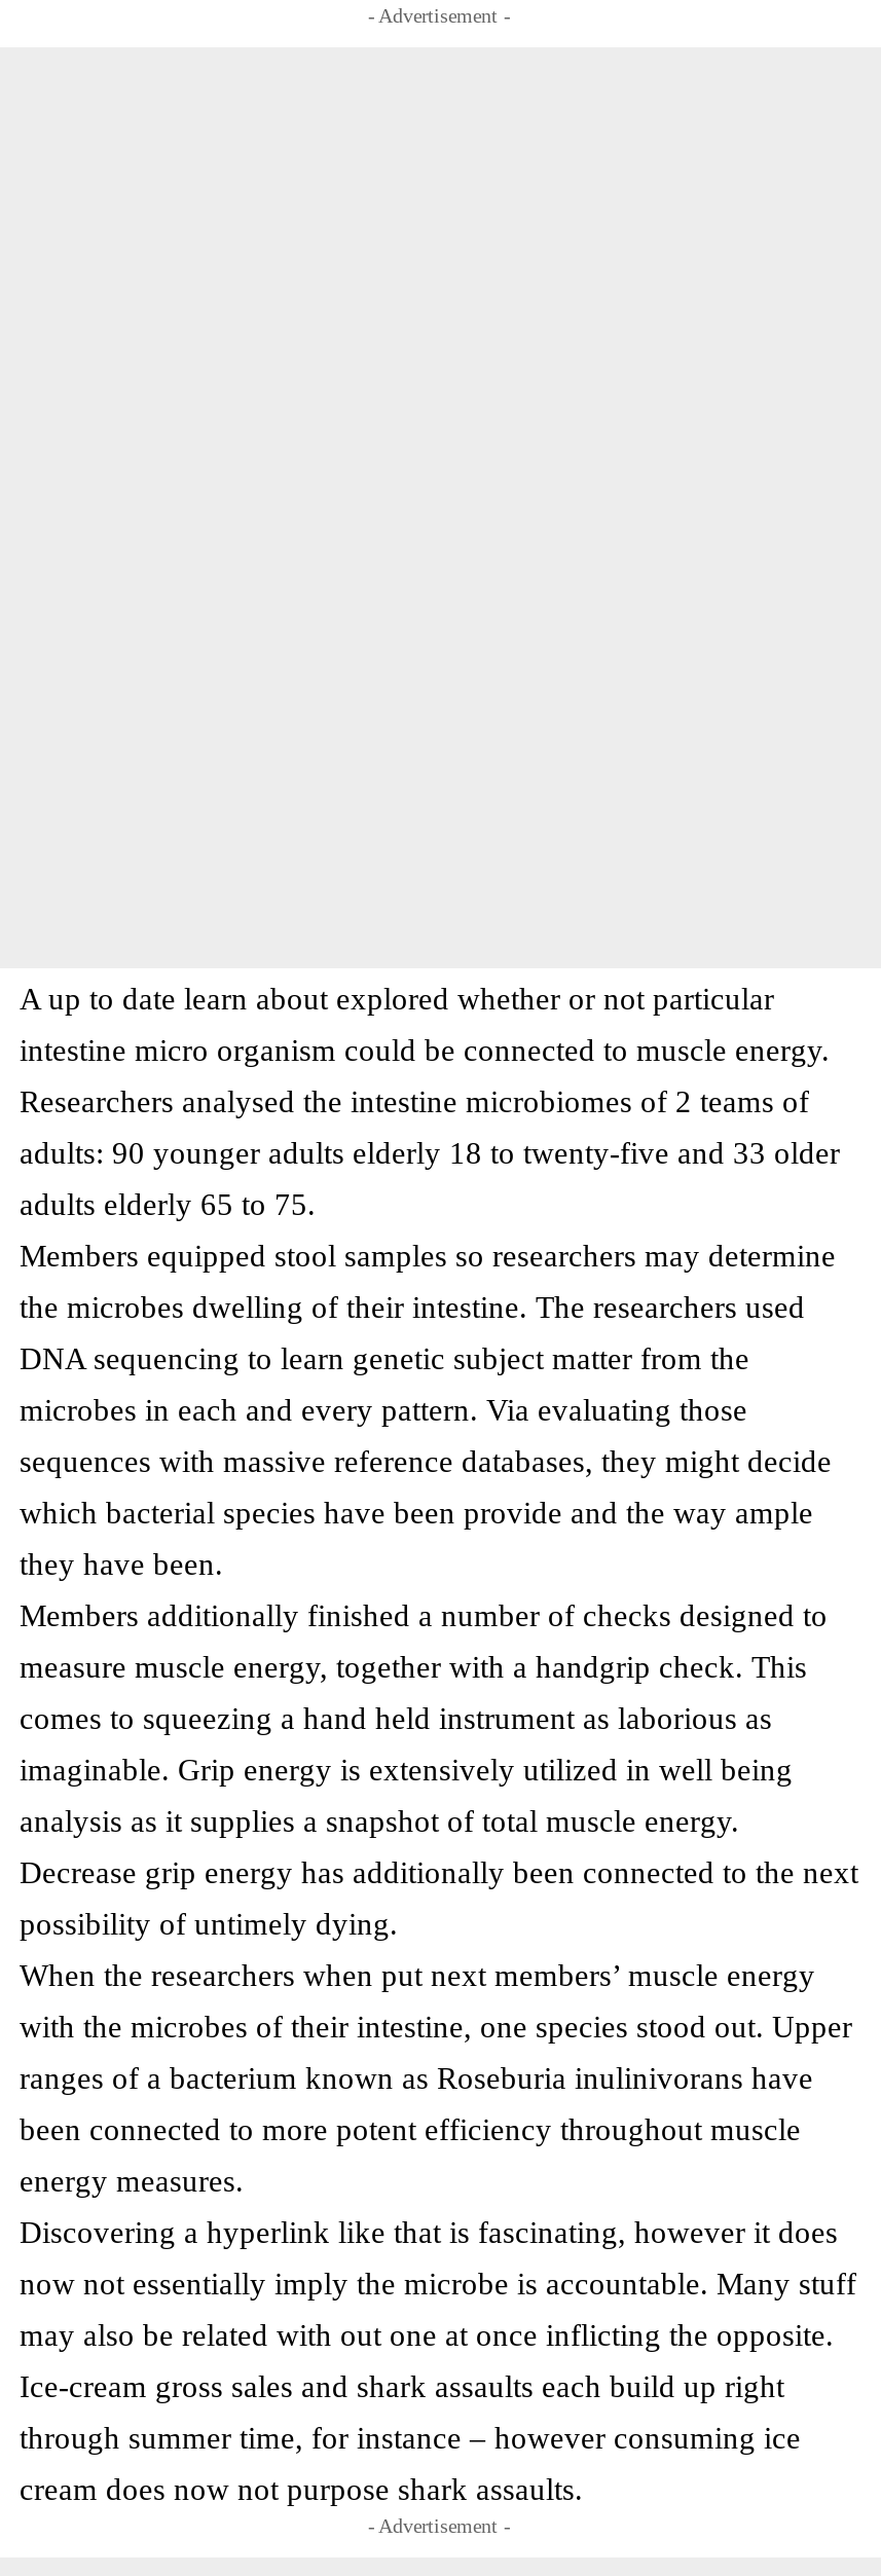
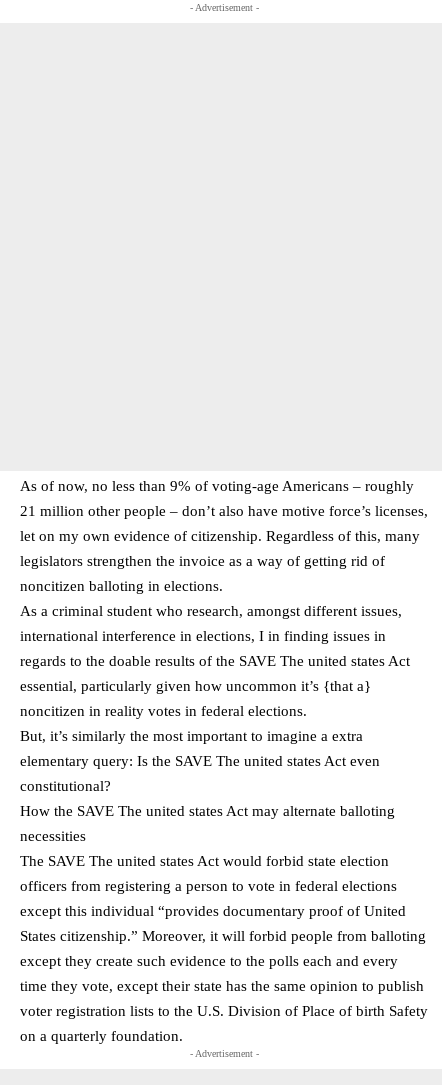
- A up to date learn about explored whether or not particular
- intestine micro organism could be connected to muscle energy.
- Researchers analysed the intestine microbiomes of 2 teams of
- adults: 90 younger adults elderly 18 to twenty-five and 33 older
- adults elderly 65 to 75.
- Members equipped stool samples so researchers may determine
- the microbes dwelling of their intestine. The researchers used
- DNA sequencing to learn genetic subject matter from the
- microbes in each and every pattern. Via evaluating those
- sequences with massive reference databases, they might decide
- which bacterial species have been provide and the way ample
- they have been.
- Members additionally finished a number of checks designed to
- measure muscle energy, together with a handgrip check. This
- comes to squeezing a hand held instrument as laborious as
- imaginable. Grip energy is extensively utilized in well being
- analysis as it supplies a snapshot of total muscle energy.
- Decrease grip energy has additionally been connected to the next
- possibility of untimely dying.
- When the researchers when put next members’ muscle energy
- with the microbes of their intestine, one species stood out. Upper
- ranges of a bacterium known as Roseburia inulinivorans have
- been connected to more potent efficiency throughout muscle
- energy measures.
- Discovering a hyperlink like that is fascinating, however it does
- now not essentially imply the microbe is accountable. Many stuff
- may also be related with out one at once inflicting the opposite.
- Ice-cream gross sales and shark assaults each build up right
- through summer time, for instance – however consuming ice
- cream does now not purpose shark assaults.
+ As of now, no less than 9% of voting-age Americans – roughly
+ 21 million other people – don’t also have motive force’s licenses,
+ let on my own evidence of citizenship. Regardless of this, many
+ legislators strengthen the invoice as a way of getting rid of
+ noncitizen balloting in elections.
+ As a criminal student who research, amongst different issues,
+ international interference in elections, I in finding issues in
+ regards to the doable results of the SAVE The united states Act
+ essential, particularly given how uncommon it’s {that a}
+ noncitizen in reality votes in federal elections.
+ But, it’s similarly the most important to imagine a extra
+ elementary query: Is the SAVE The united states Act even
+ constitutional?
+ How the SAVE The united states Act may alternate balloting
+ necessities
+ The SAVE The united states Act would forbid state election
+ officers from registering a person to vote in federal elections
+ except this individual “provides documentary proof of United
+ States citizenship.” Moreover, it will forbid people from balloting
+ except they create such evidence to the polls each and every
+ time they vote, except their state has the same opinion to publish
+ voter registration lists to the U.S. Division of Place of birth Safety
+ on a quarterly foundation.
